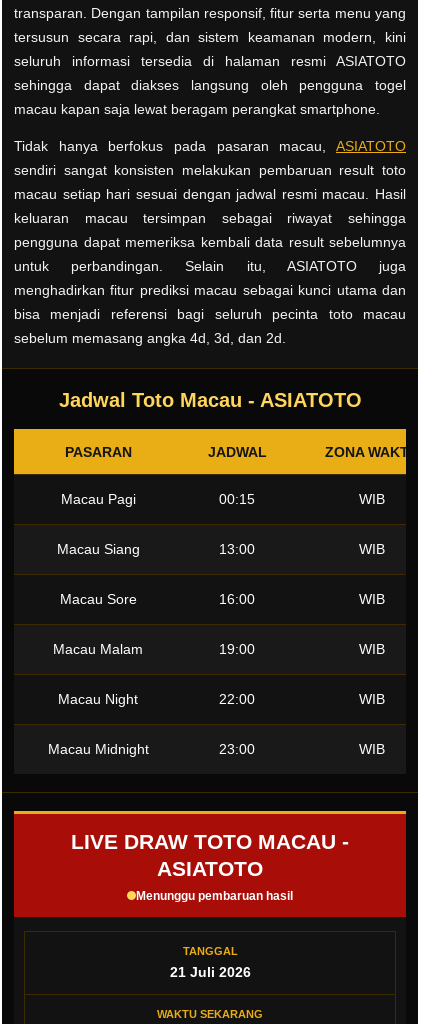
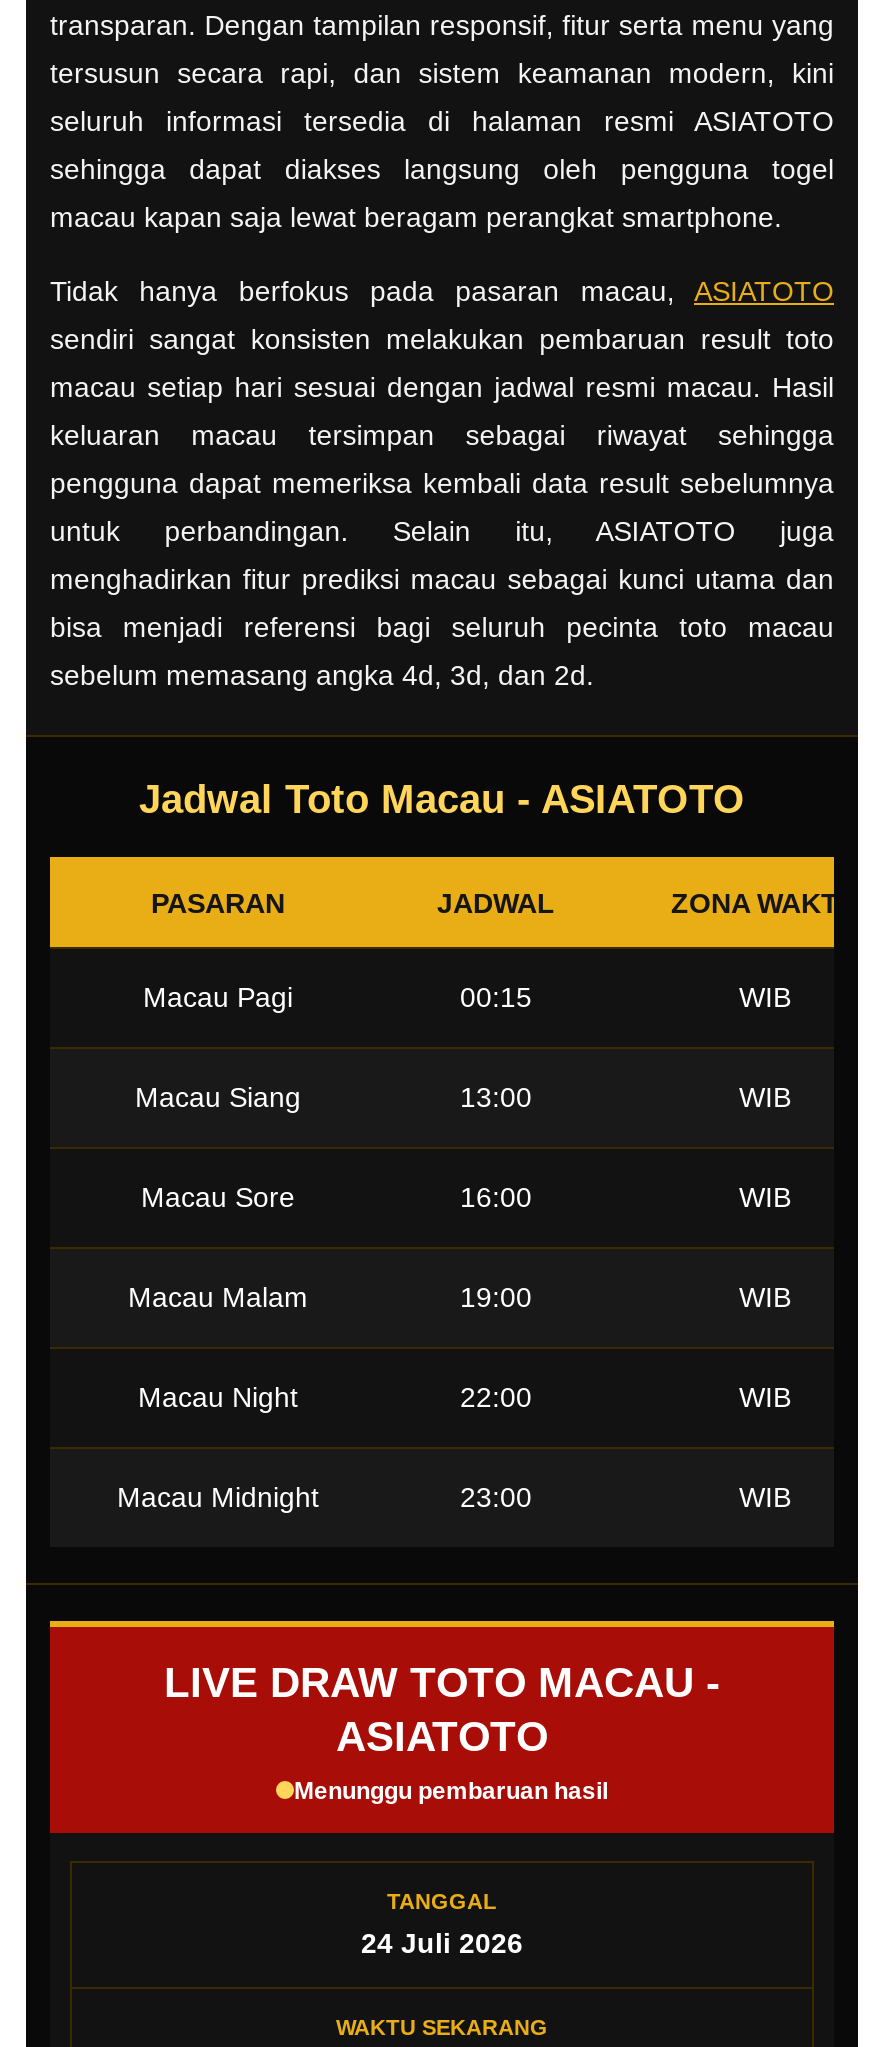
- 21 Juli 2026
+ 24 Juli 2026
